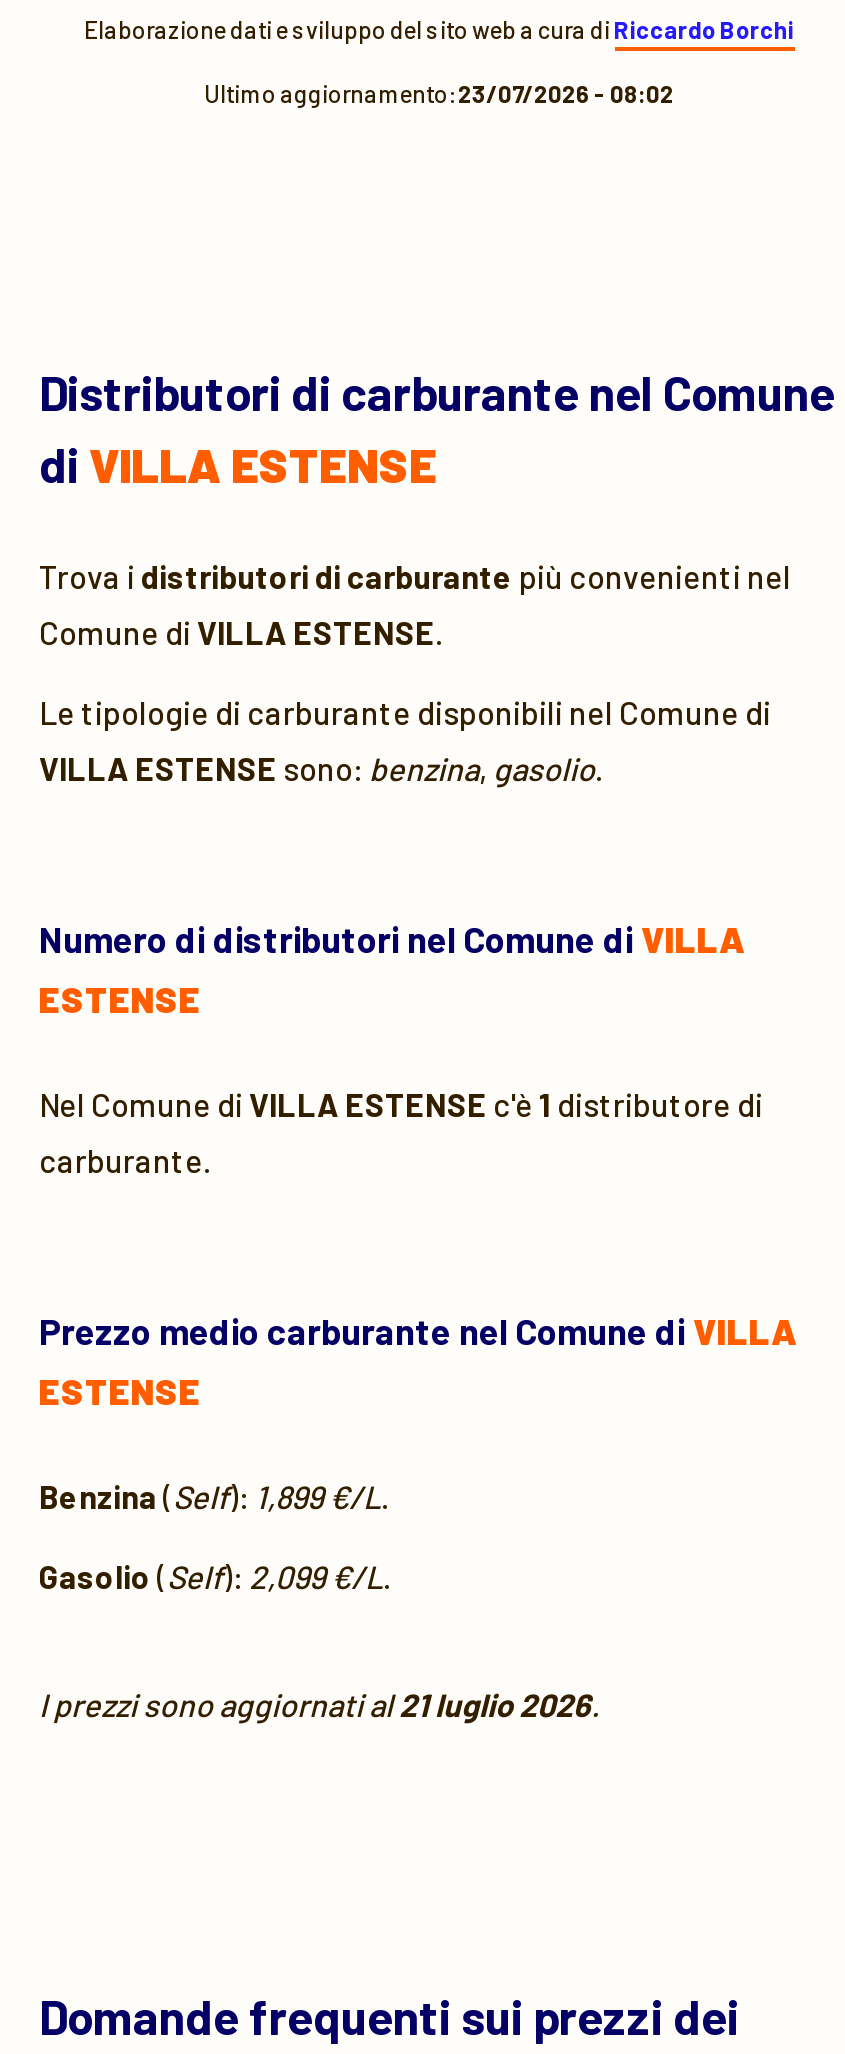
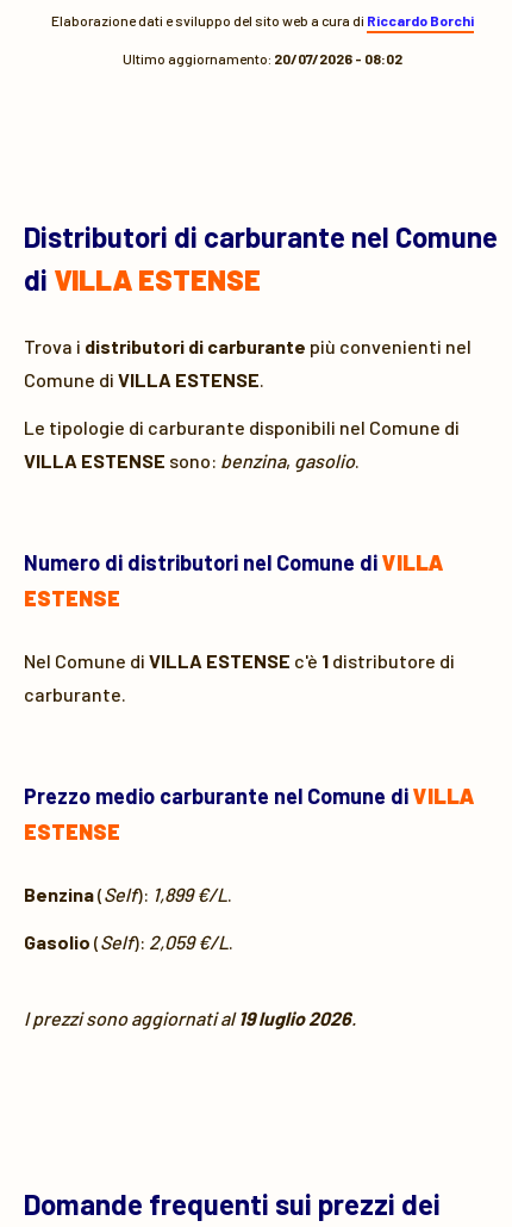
- Ultimo aggiornamento: 23/07/2026 - 08:02
+ Ultimo aggiornamento: 20/07/2026 - 08:02

- Gasolio (Self): 2,099 €/L.
+ Gasolio (Self): 2,059 €/L.

- I prezzi sono aggiornati al21 luglio 2026.
+ I prezzi sono aggiornati al19 luglio 2026.
